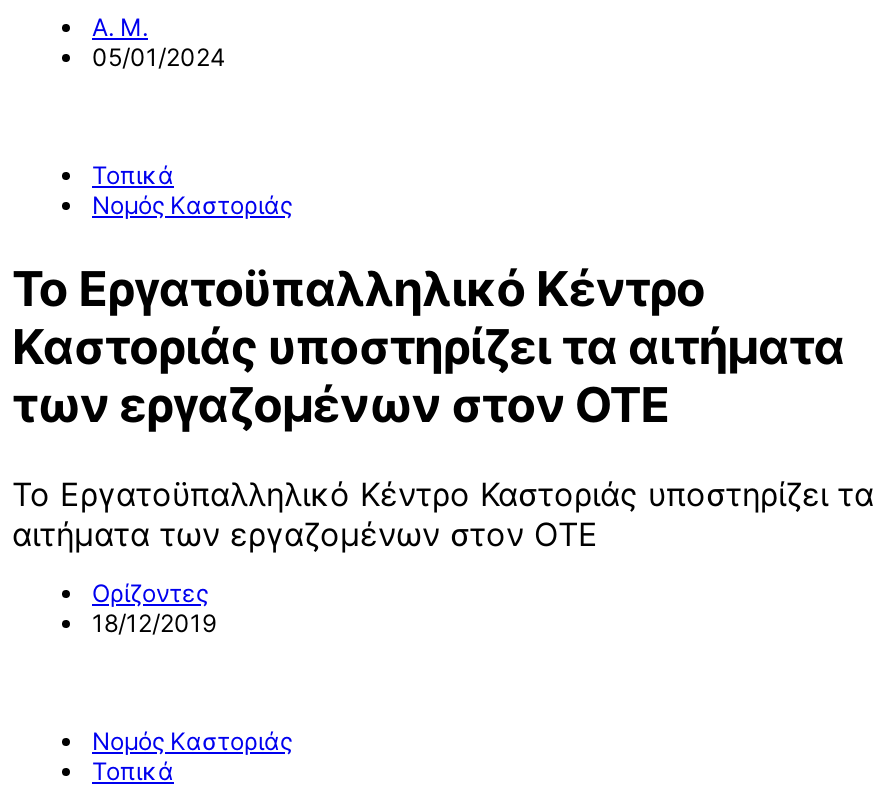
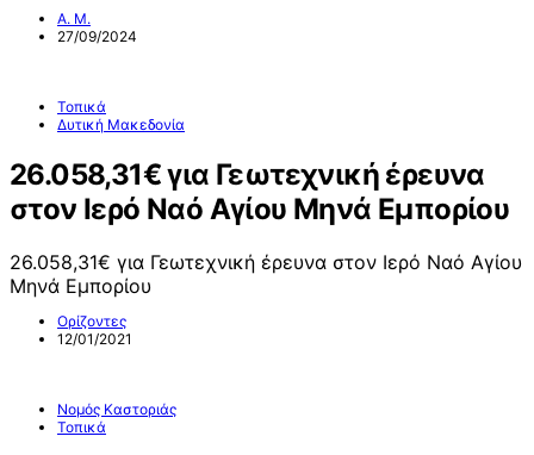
- 05/01/2024
+ 27/09/2024

- Νομός Καστοριάς
+ Δυτική Μακεδονία

- Το Εργατοϋπαλληλικό Κέντρο
- Καστοριάς υποστηρίζει τα αιτήματα
- των εργαζομένων στον ΟΤΕ
+ 26.058,31€ για Γεωτεχνική έρευνα
+ στον Ιερό Ναό Αγίου Μηνά Εμπορίου

- Το Εργατοϋπαλληλικό Κέντρο Καστοριάς υποστηρίζει τα
- αιτήματα των εργαζομένων στον ΟΤΕ
+ 26.058,31€ για Γεωτεχνική έρευνα στον Ιερό Ναό Αγίου
+ Μηνά Εμπορίου

- 18/12/2019
+ 12/01/2021
